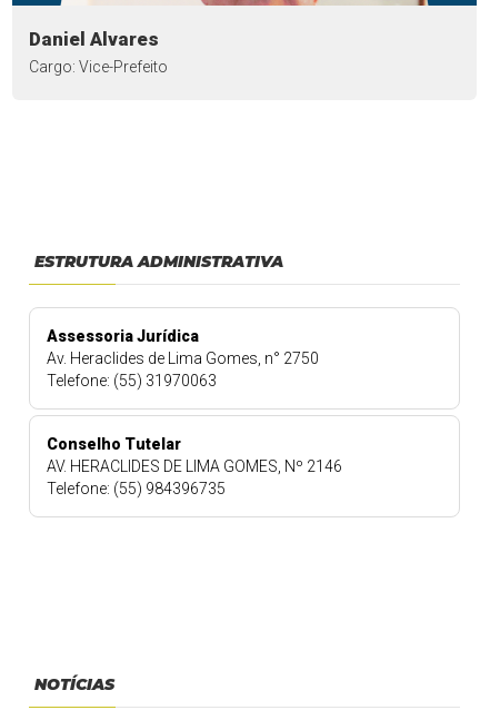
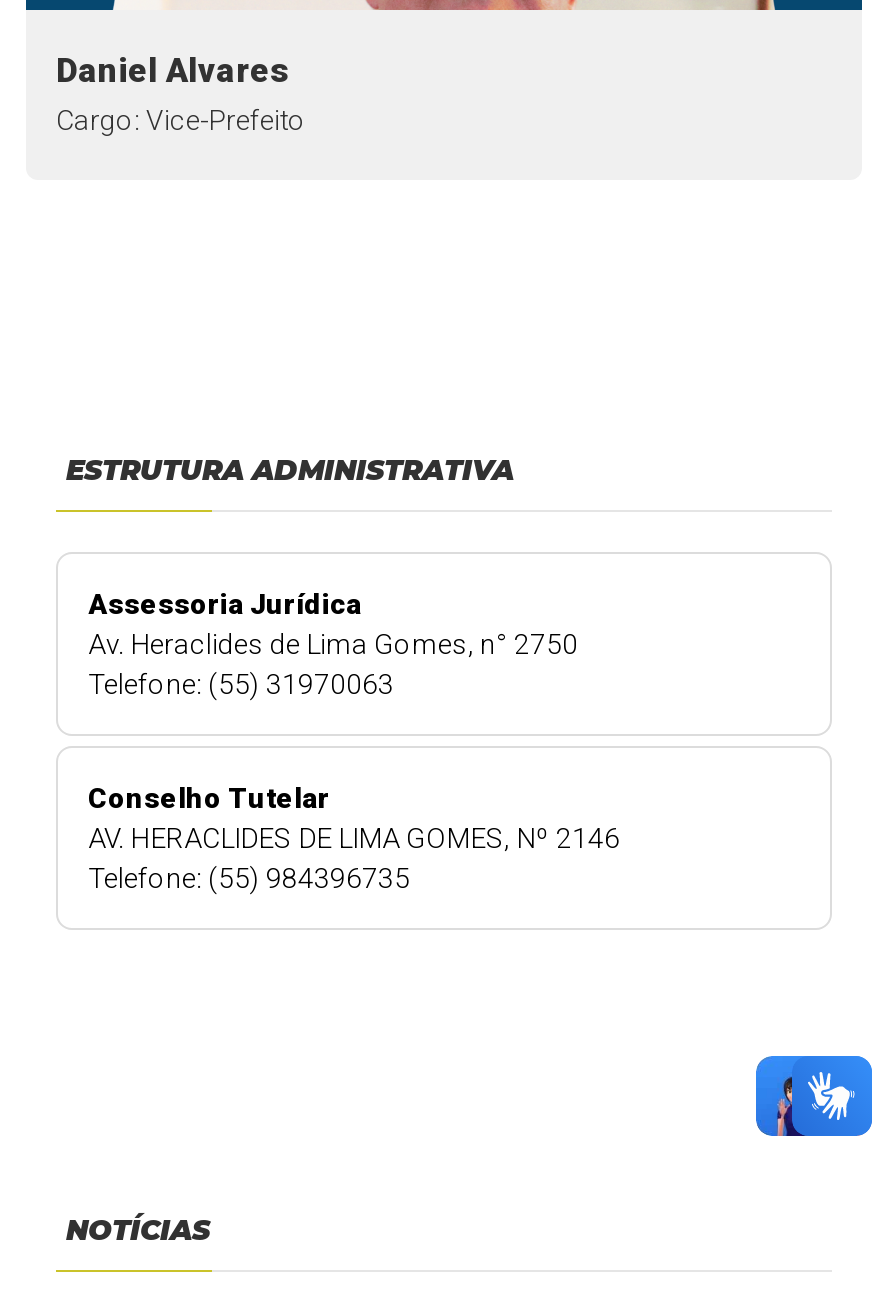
+ [image]
